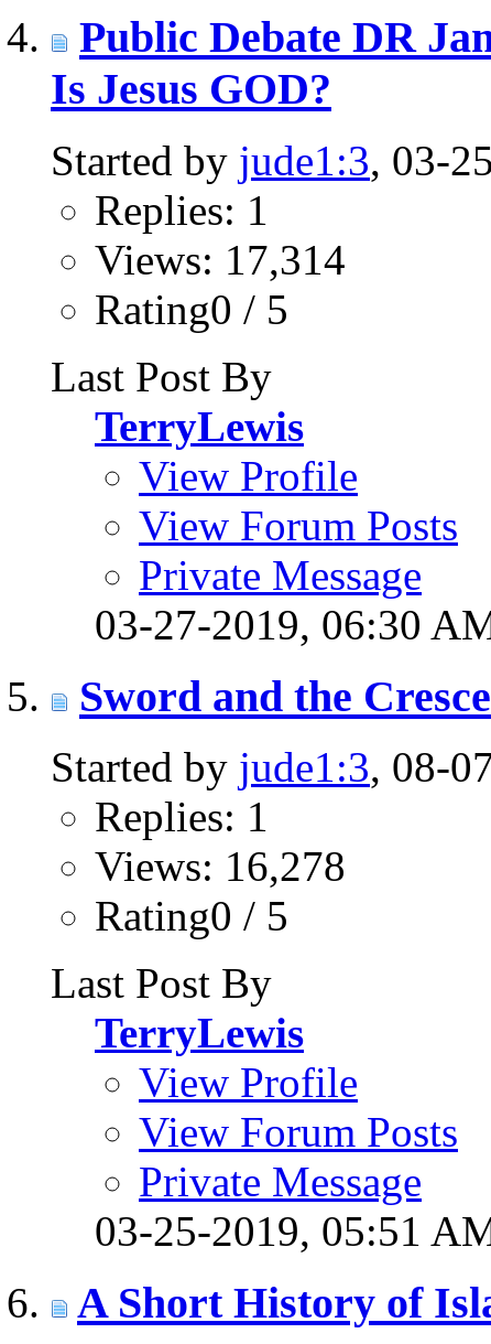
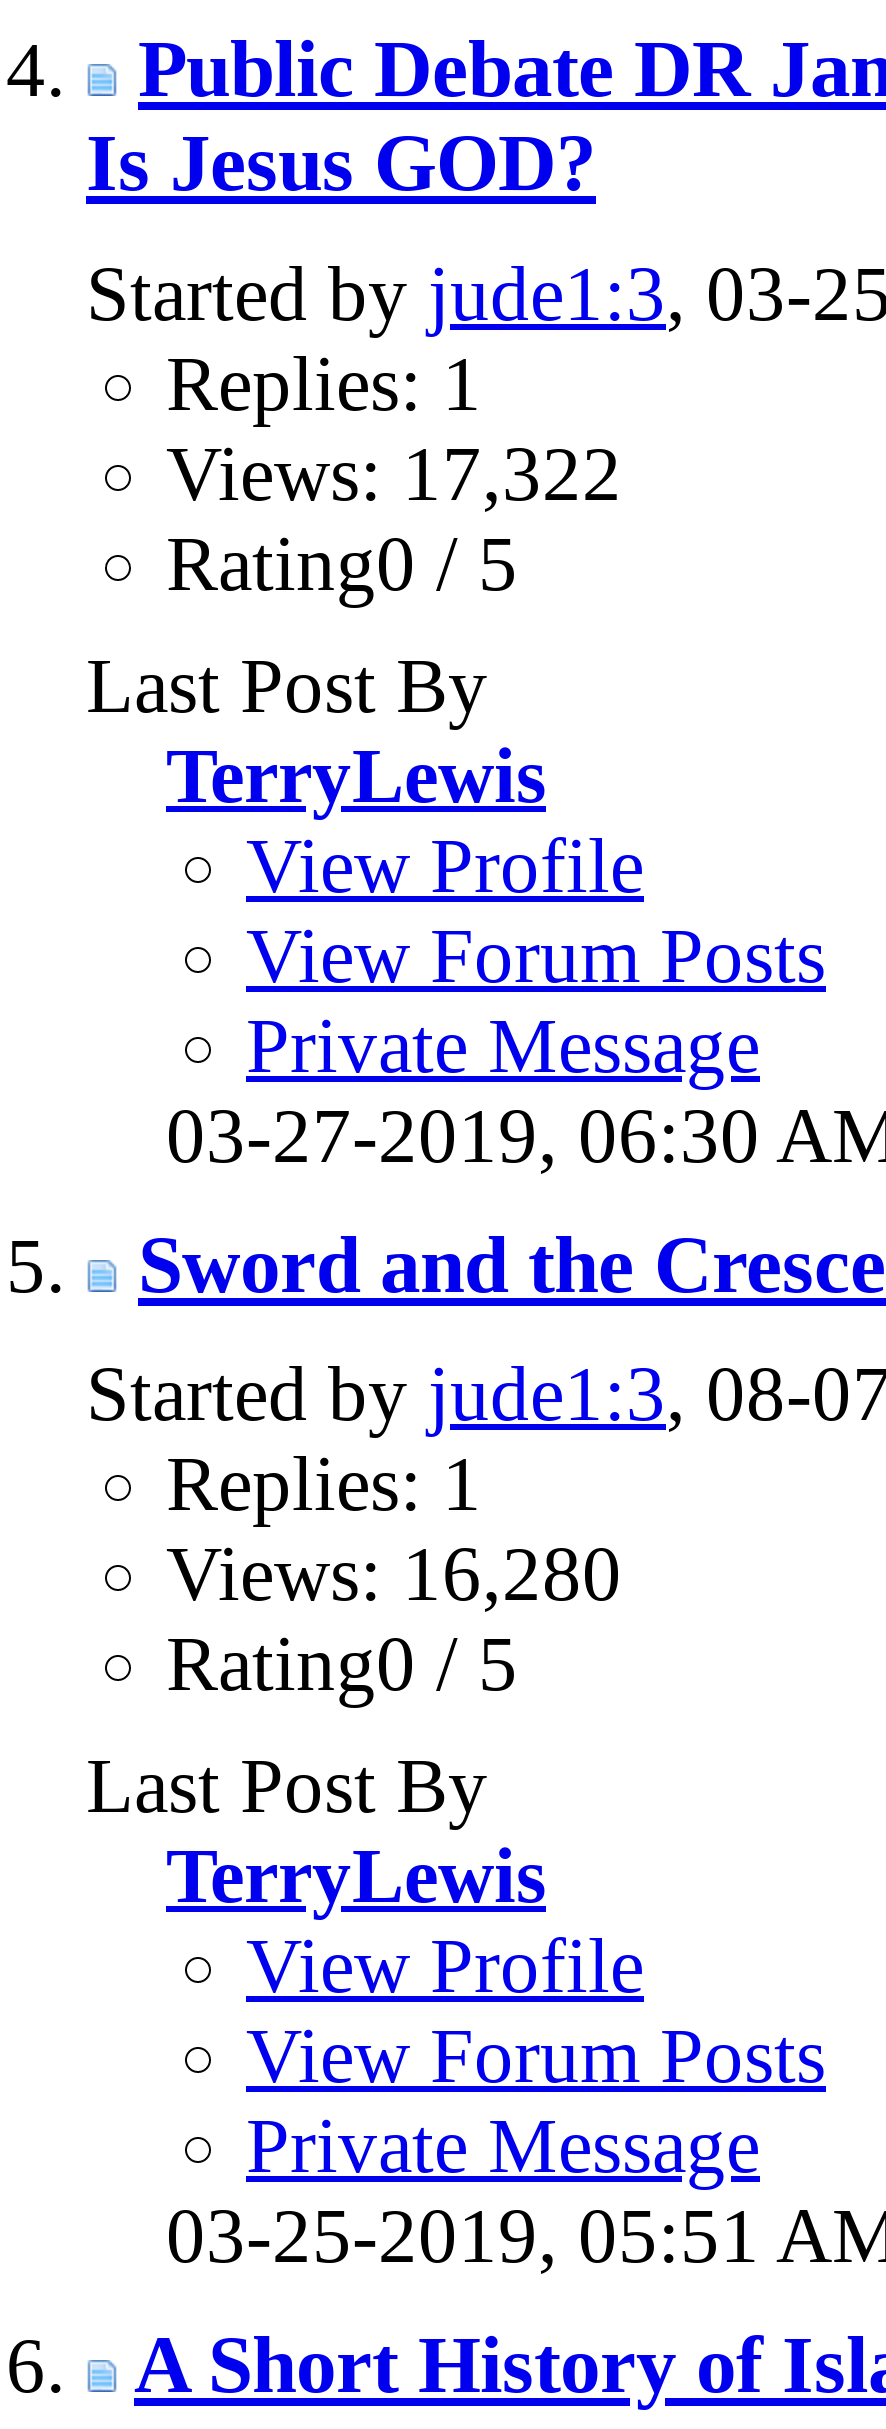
- Views: 17,314
+ Views: 17,322

- Views: 16,278
+ Views: 16,280
